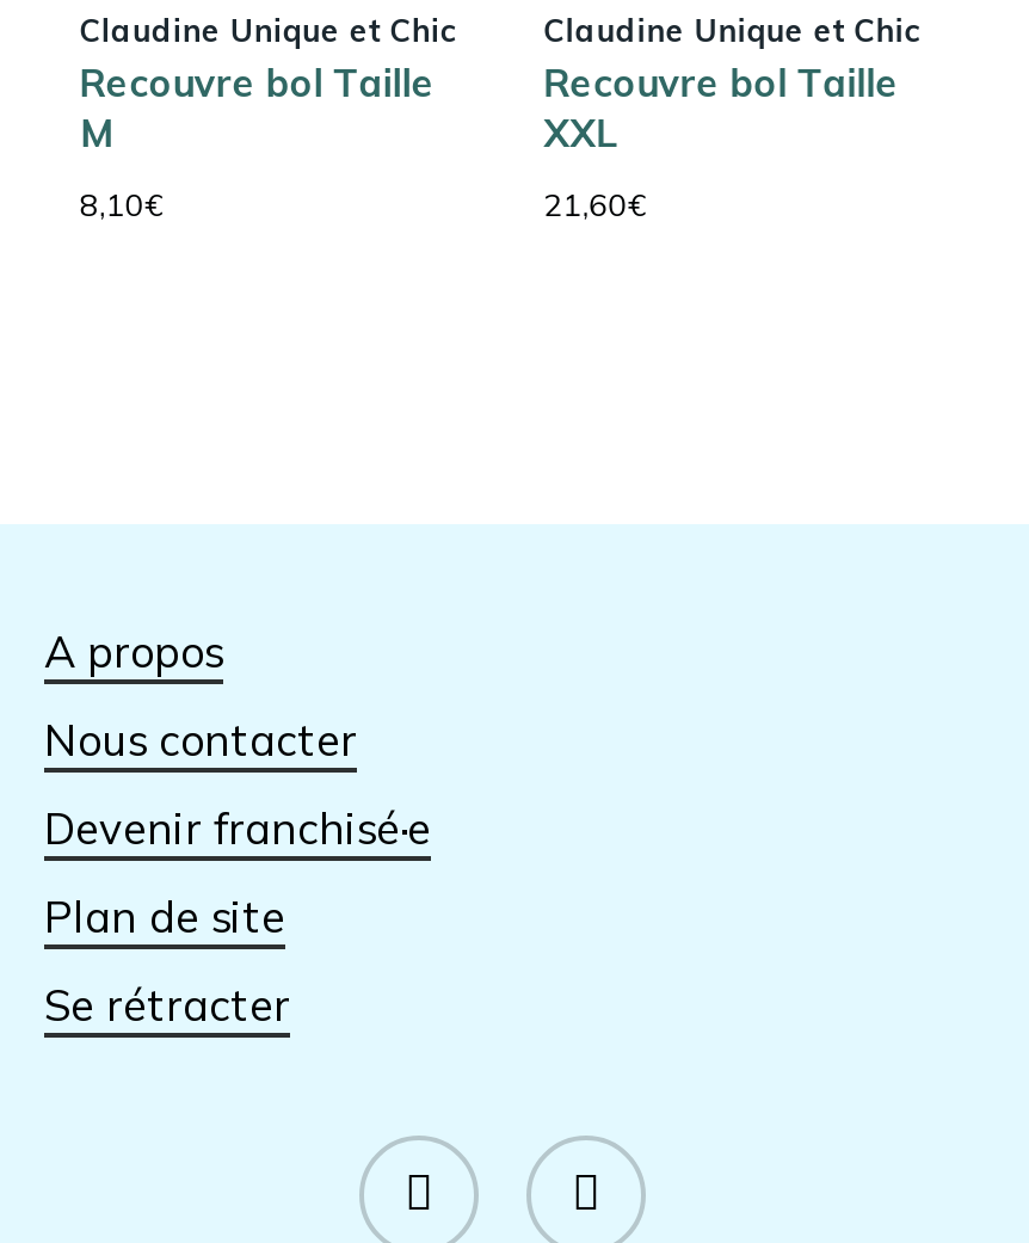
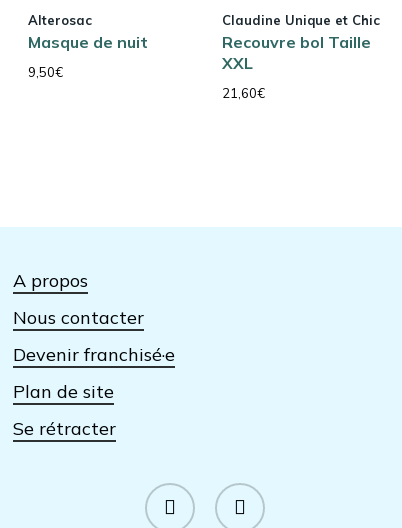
- Claudine Unique et Chic
- Recouvre bol Taille
- M
+ Alterosac
+ Masque de nuit

- 8,10€
+ 9,50€
